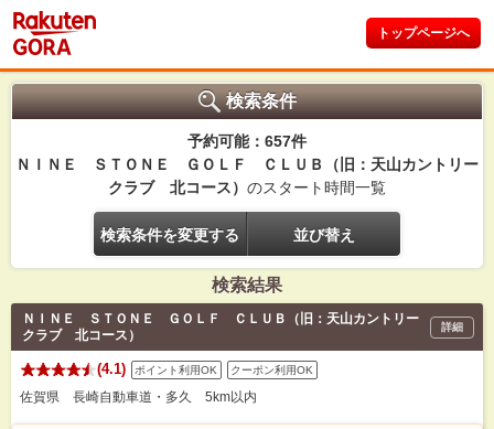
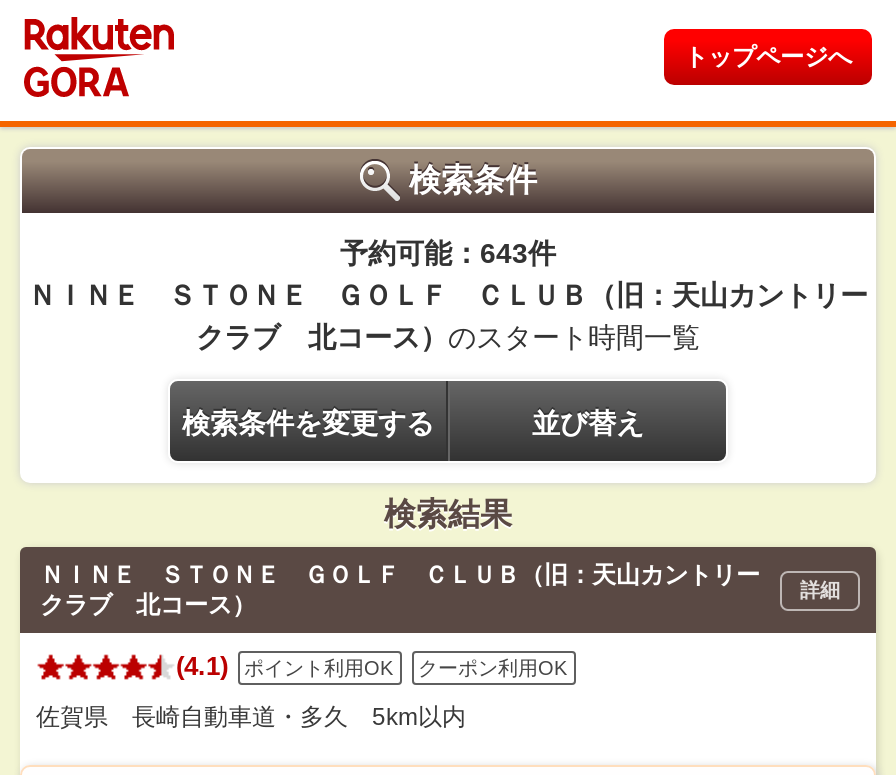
- 予約可能：657件
+ 予約可能：643件
